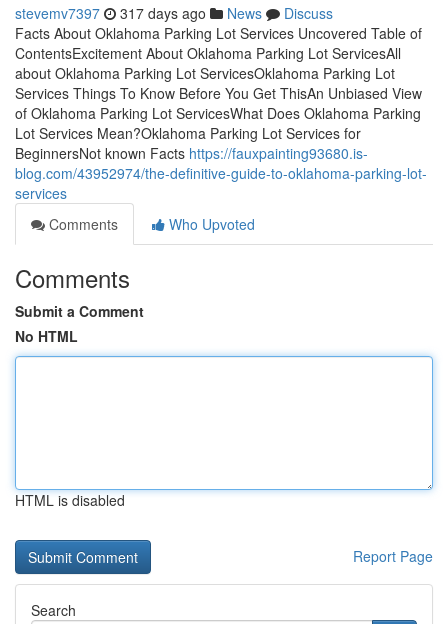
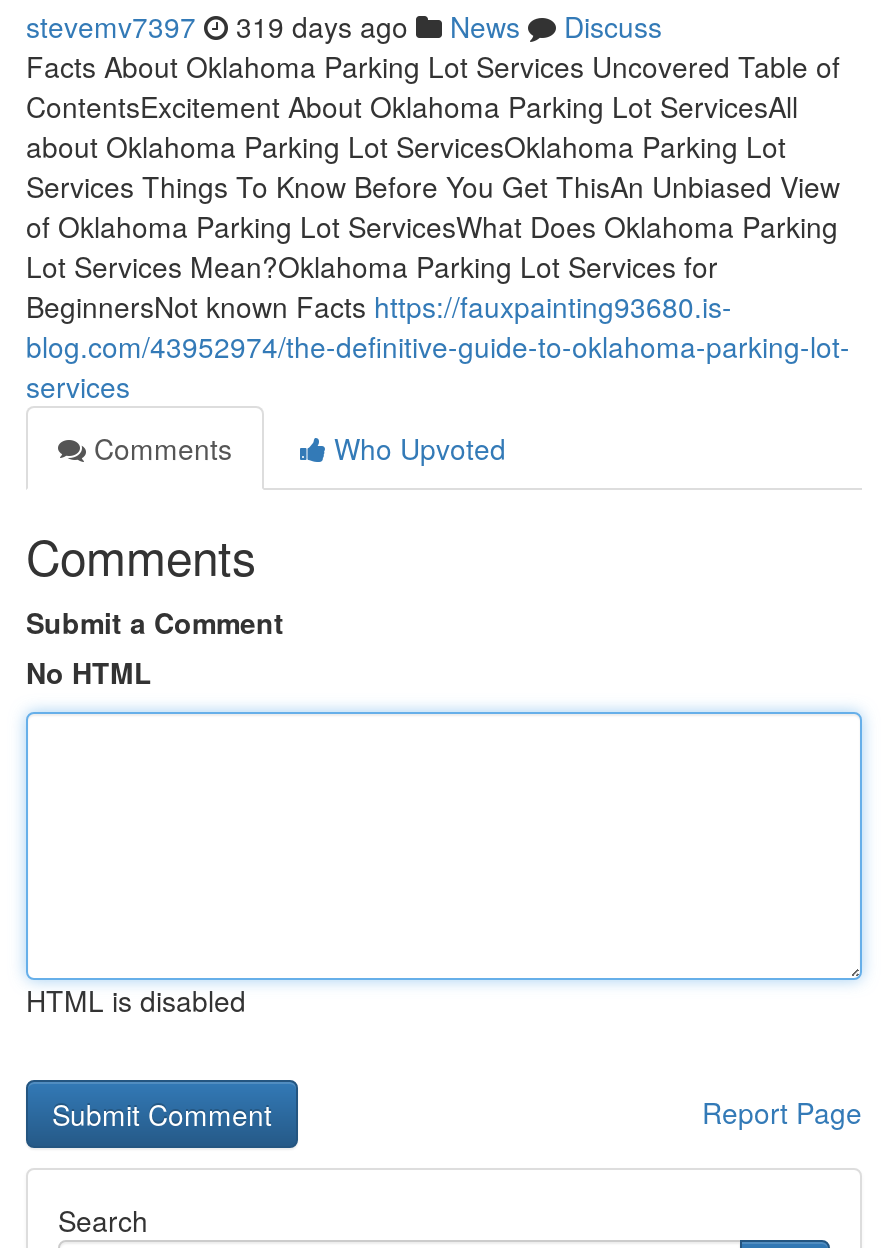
- stevemv7397 317 days ago News Discuss
+ stevemv7397 319 days ago News Discuss
